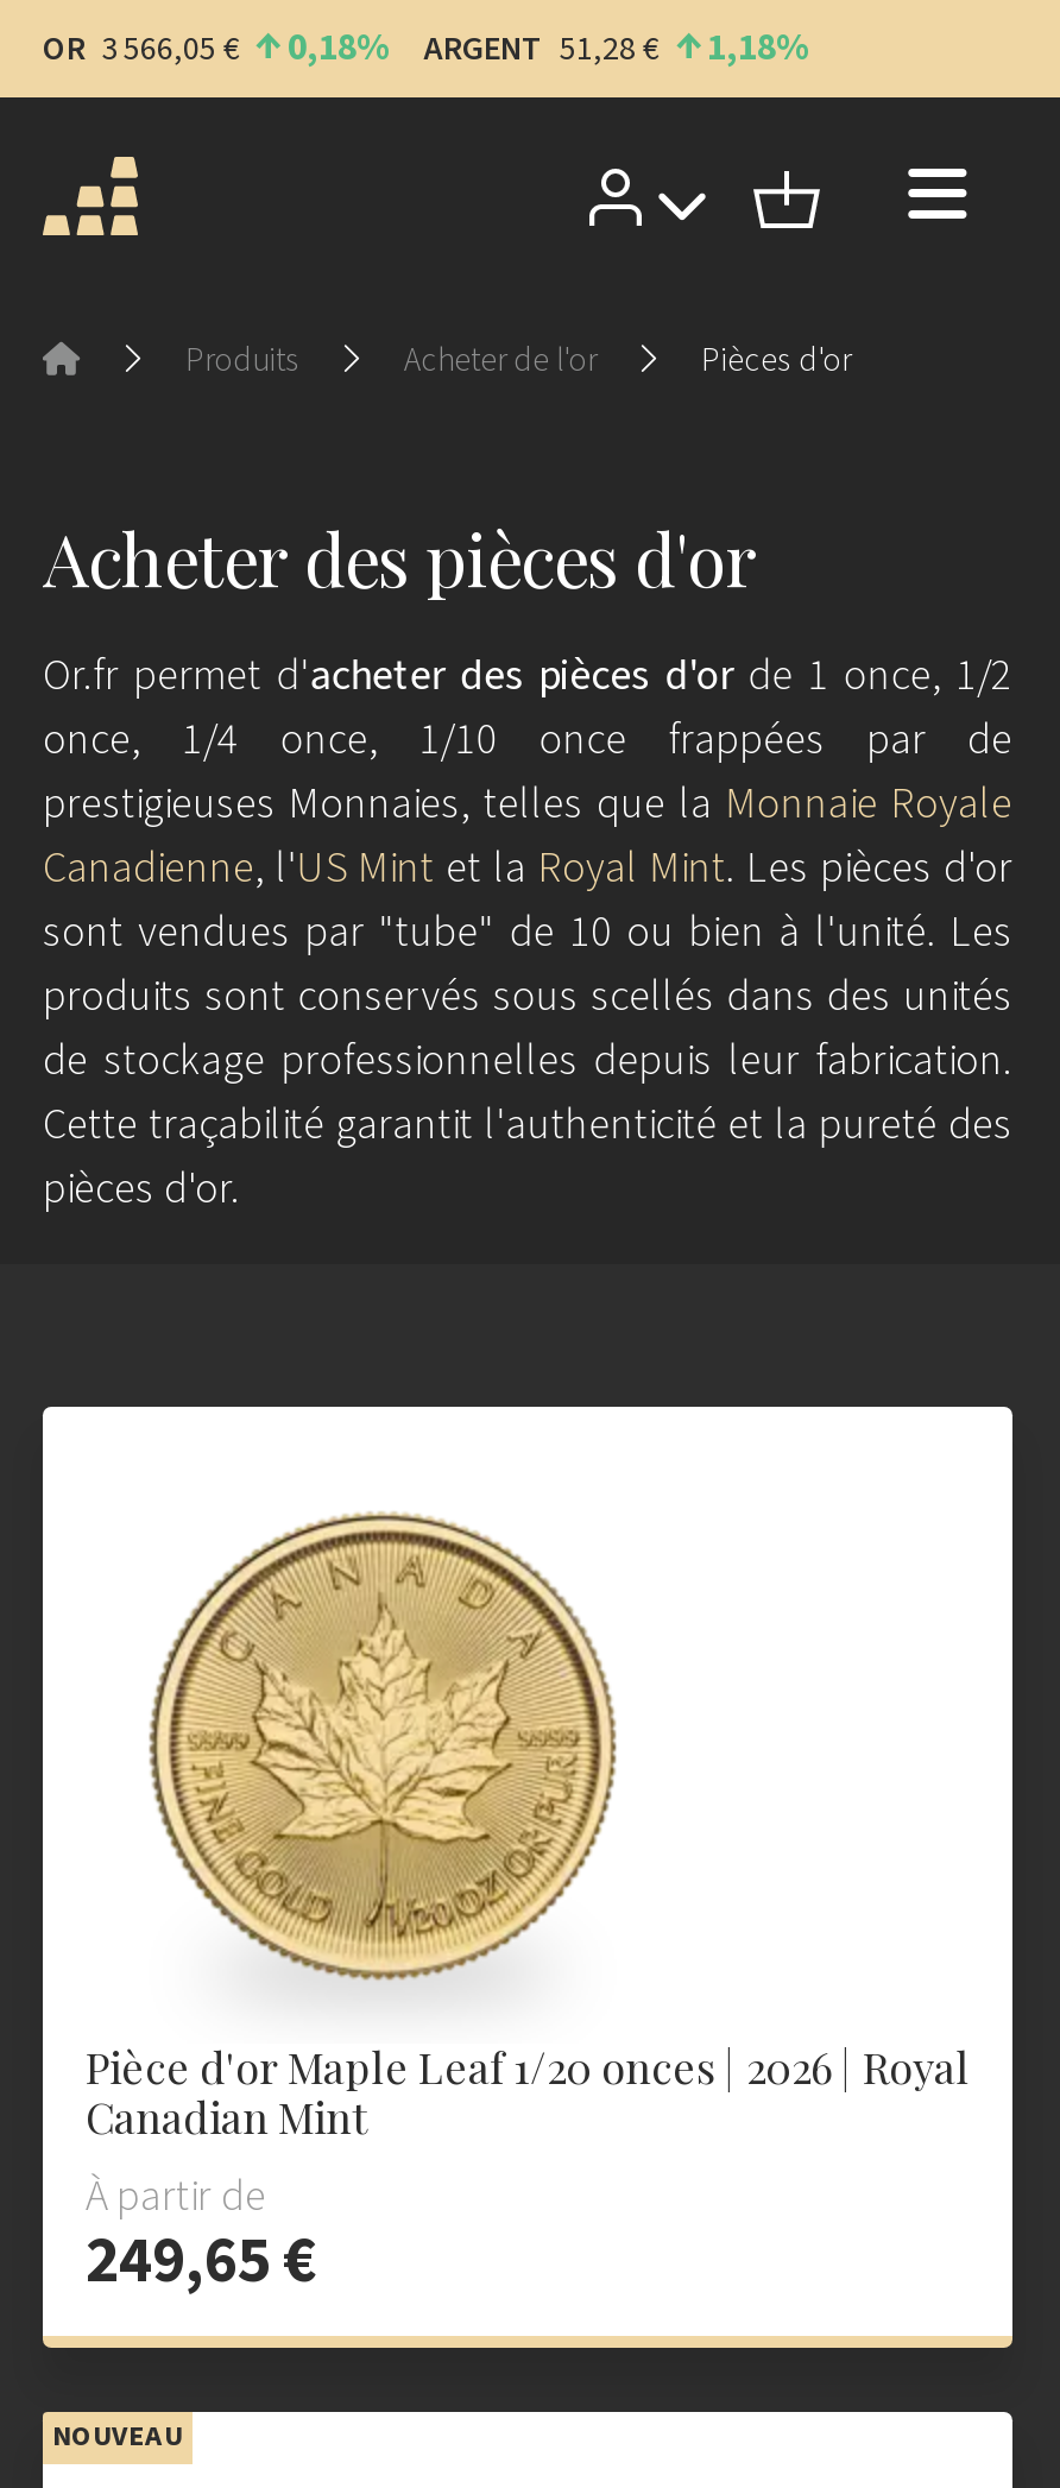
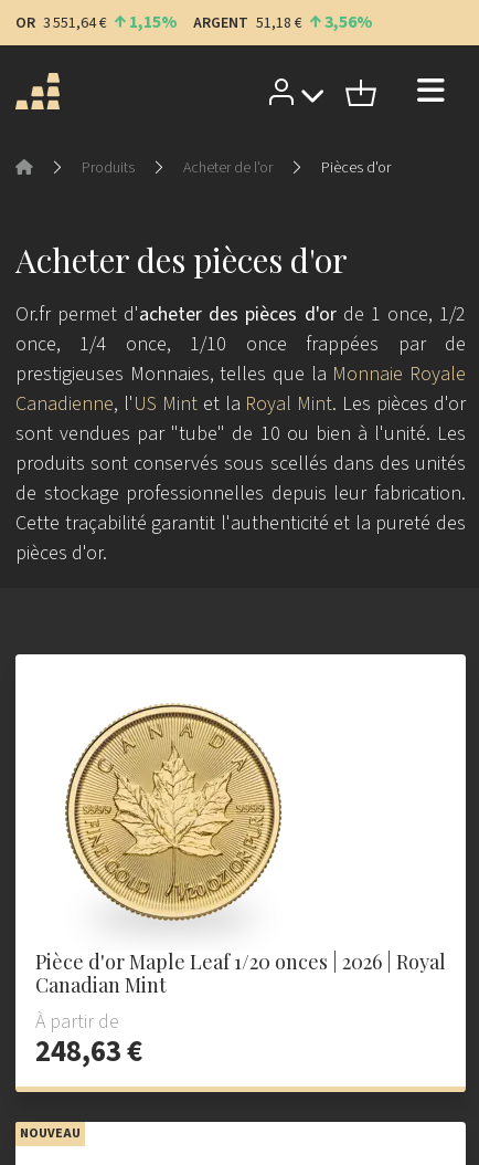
- OR 3 566,05 €
+ OR 3 551,64 €

- 0,18
+ 1,15

- ARGENT 51,28 €
+ ARGENT 51,18 €

- 1,18
+ 3,56

- 249,65 €
+ 248,63 €
